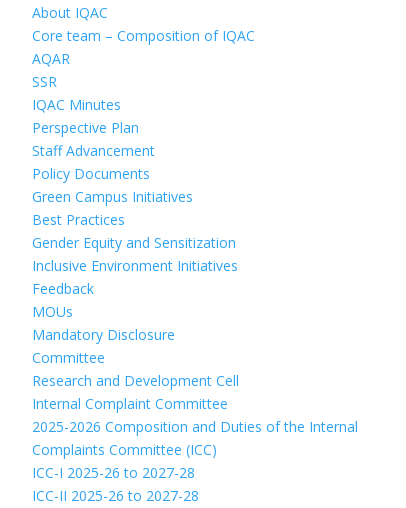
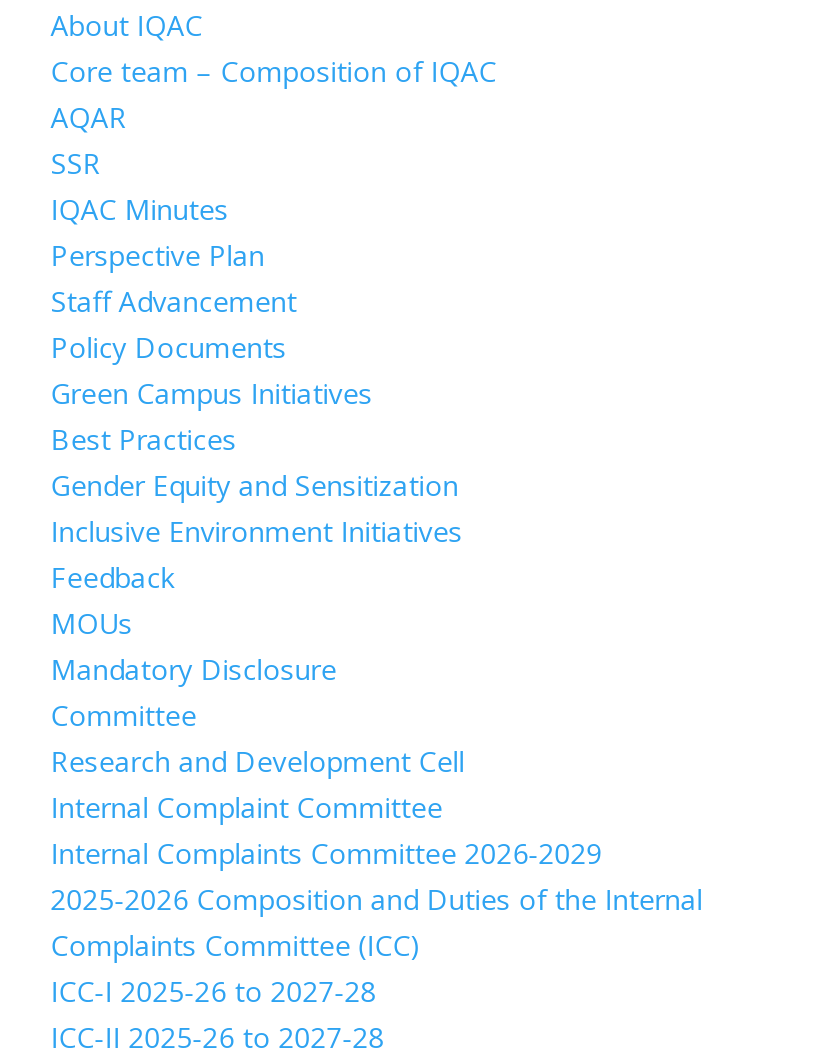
+ Internal Complaints Committee 2026-2029
